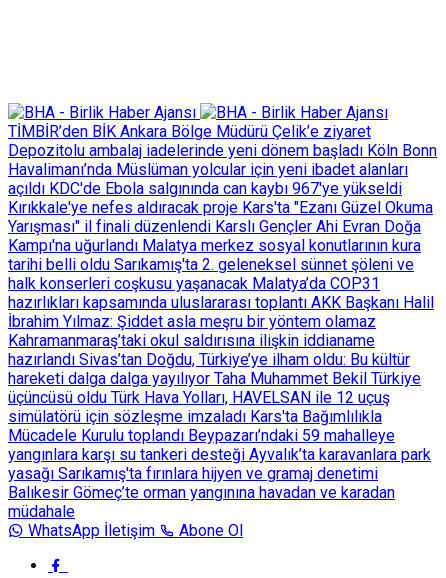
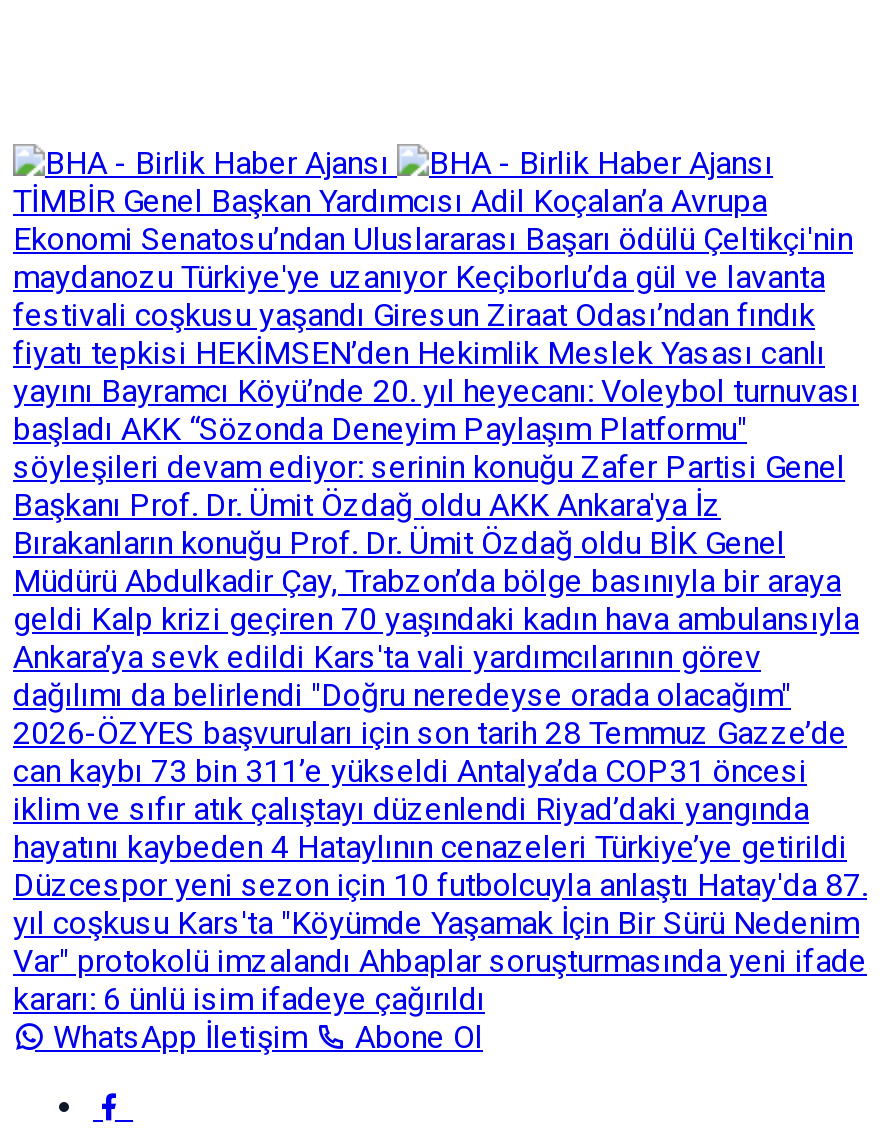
- TİMBİR’den BİK Ankara Bölge Müdürü Çelik’e ziyaret
- Depozitolu ambalaj iadelerinde yeni dönem başladı Köln Bonn
- Havalimanı’nda Müslüman yolcular için yeni ibadet alanları
- açıldı KDC'de Ebola salgınında can kaybı 967'ye yükseldi
- Kırıkkale'ye nefes aldıracak proje Kars'ta "Ezanı Güzel Okuma
- Yarışması" il finali düzenlendi Karslı Gençler Ahi Evran Doğa
- Kampı'na uğurlandı Malatya merkez sosyal konutlarının kura
- tarihi belli oldu Sarıkamış'ta 2. geleneksel sünnet şöleni ve
- halk konserleri coşkusu yaşanacak Malatya’da COP31
- hazırlıkları kapsamında uluslararası toplantı AKK Başkanı Halil
- İbrahim Yılmaz: Şiddet asla meşru bir yöntem olamaz
- Kahramanmaraş’taki okul saldırısına ilişkin iddianame
- hazırlandı Sivas’tan Doğdu, Türkiye’ye ilham oldu: Bu kültür
- hareketi dalga dalga yayılıyor Taha Muhammet Bekil Türkiye
- üçüncüsü oldu Türk Hava Yolları, HAVELSAN ile 12 uçuş
- simülatörü için sözleşme imzaladı Kars'ta Bağımlılıkla
- Mücadele Kurulu toplandı Beypazarı’ndaki 59 mahalleye
- yangınlara karşı su tankeri desteği Ayvalık’ta karavanlara park
- yasağı Sarıkamış'ta fırınlara hijyen ve gramaj denetimi
- Balıkesir Gömeç’te orman yangınına havadan ve karadan
- müdahale
+ TİMBİR Genel Başkan Yardımcısı Adil Koçalan’a Avrupa
+ Ekonomi Senatosu’ndan Uluslararası Başarı ödülü Çeltikçi'nin
+ maydanozu Türkiye'ye uzanıyor Keçiborlu’da gül ve lavanta
+ festivali coşkusu yaşandı Giresun Ziraat Odası’ndan fındık
+ fiyatı tepkisi HEKİMSEN’den Hekimlik Meslek Yasası canlı
+ yayını Bayramcı Köyü’nde 20. yıl heyecanı: Voleybol turnuvası
+ başladı AKK “Sözonda Deneyim Paylaşım Platformu"
+ söyleşileri devam ediyor: serinin konuğu Zafer Partisi Genel
+ Başkanı Prof. Dr. Ümit Özdağ oldu AKK Ankara'ya İz
+ Bırakanların konuğu Prof. Dr. Ümit Özdağ oldu BİK Genel
+ Müdürü Abdulkadir Çay, Trabzon’da bölge basınıyla bir araya
+ geldi Kalp krizi geçiren 70 yaşındaki kadın hava ambulansıyla
+ Ankara’ya sevk edildi Kars'ta vali yardımcılarının görev
+ dağılımı da belirlendi "Doğru neredeyse orada olacağım"
+ 2026-ÖZYES başvuruları için son tarih 28 Temmuz Gazze’de
+ can kaybı 73 bin 311’e yükseldi Antalya’da COP31 öncesi
+ iklim ve sıfır atık çalıştayı düzenlendi Riyad’daki yangında
+ hayatını kaybeden 4 Hataylının cenazeleri Türkiye’ye getirildi
+ Düzcespor yeni sezon için 10 futbolcuyla anlaştı Hatay'da 87.
+ yıl coşkusu Kars'ta "Köyümde Yaşamak İçin Bir Sürü Nedenim
+ Var" protokolü imzalandı Ahbaplar soruşturmasında yeni ifade
+ kararı: 6 ünlü isim ifadeye çağırıldı
